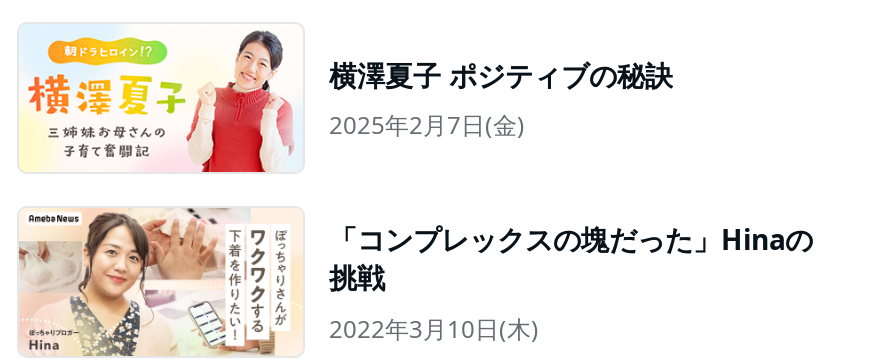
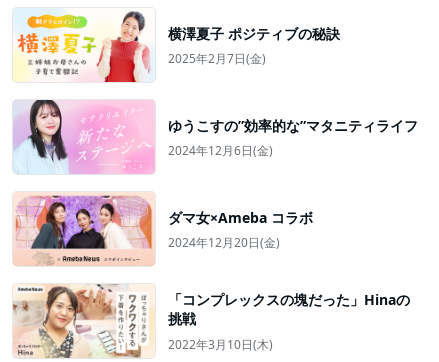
+ [image]
+ ゆうこすの”効率的な”マタニティライフ
+ 2024年12月6日(金)

+ [image]
+ ダマ女×Ameba コラボ
+ 2024年12月20日(金)
